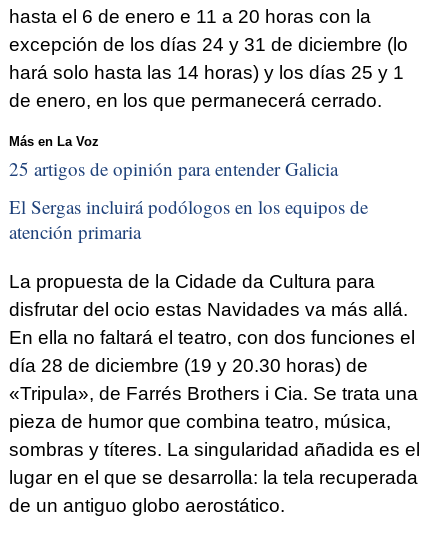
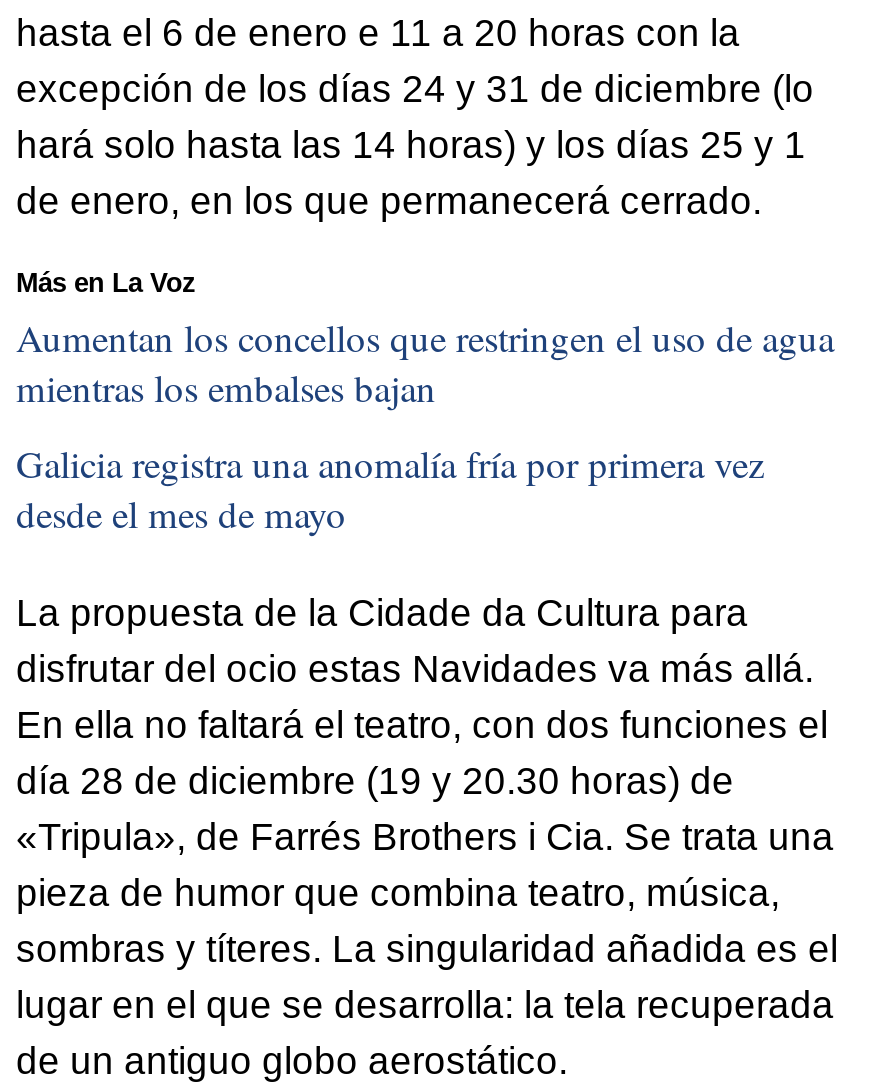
- 25 artigos de opinión para entender Galicia
+ Aumentan los concellos que restringen el uso de agua
+ mientras los embalses bajan

- El Sergas incluirá podólogos en los equipos de
- atención primaria
+ Galicia registra una anomalía fría por primera vez
+ desde el mes de mayo
